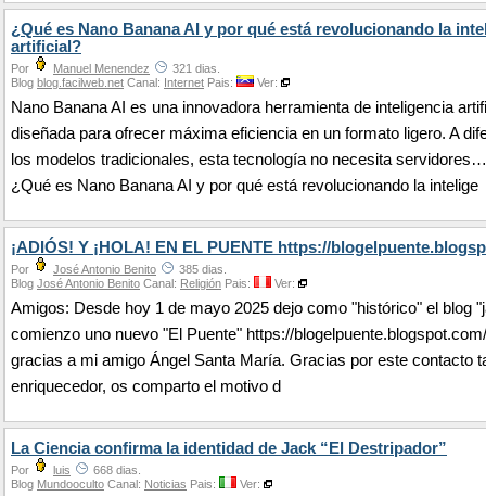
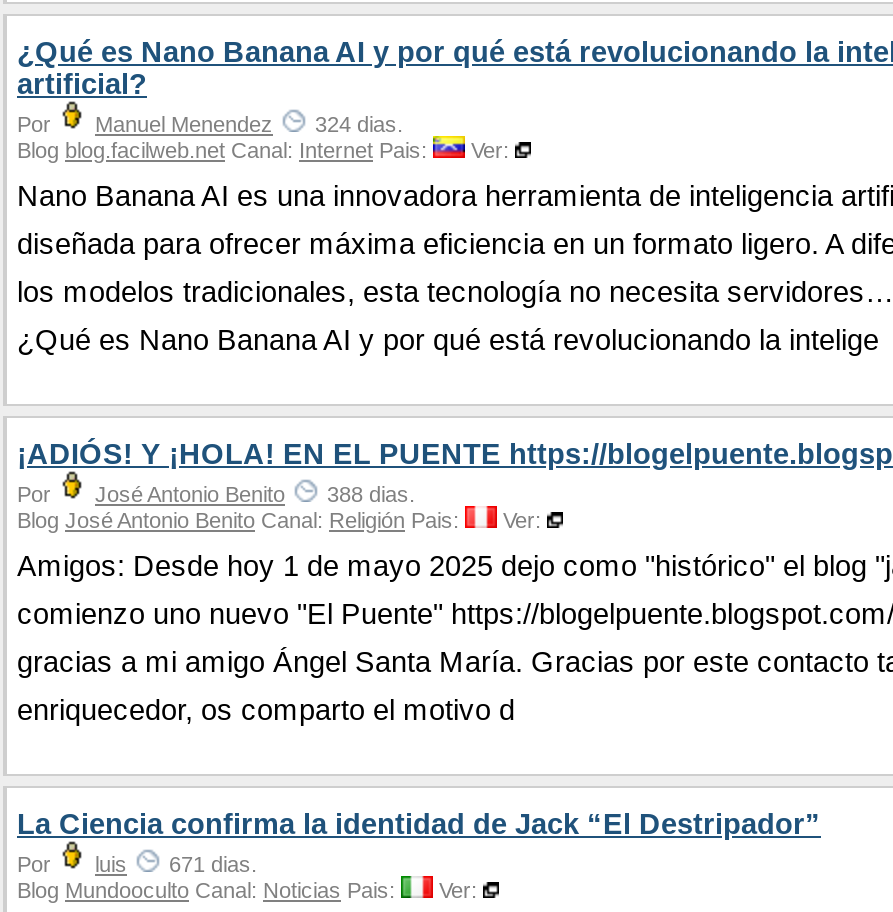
- Por Manuel Menendez 321 dias.
+ Por Manuel Menendez 324 dias.

- Por José Antonio Benito 385 dias.
+ Por José Antonio Benito 388 dias.

- Por luis 668 dias.
+ Por luis 671 dias.
